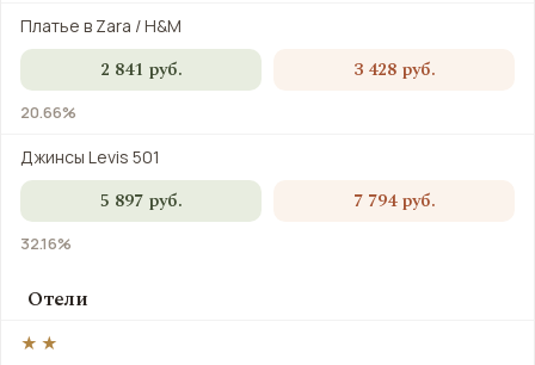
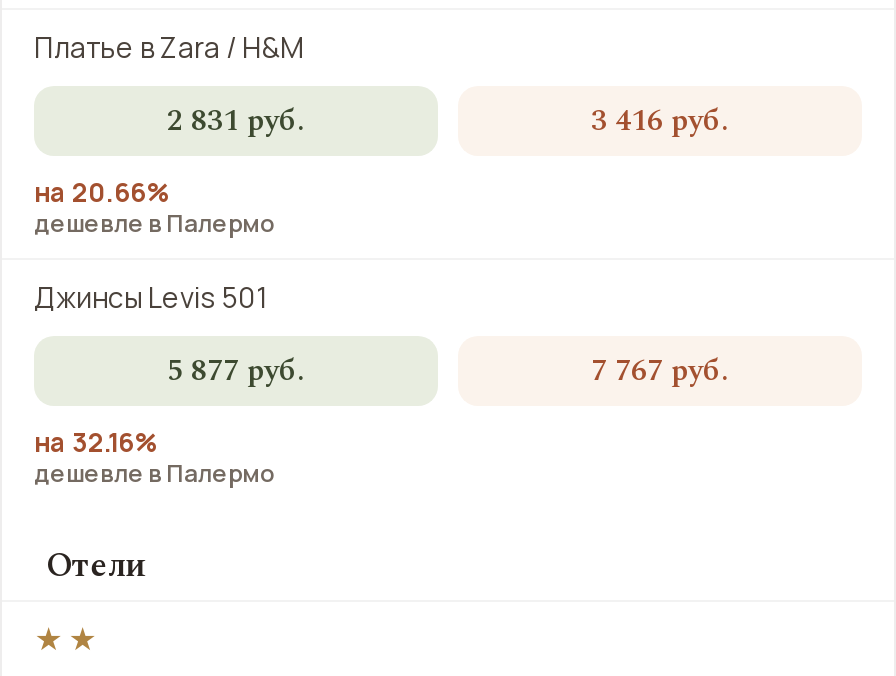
- 2 841 руб.
- 3 428 руб.
+ 2 831 руб.
+ 3 416 руб.

- 20.66%
+ на 20.66%
+ дешевле в Палермо

- 5 897 руб.
- 7 794 руб.
+ 5 877 руб.
+ 7 767 руб.

- 32.16%
+ на 32.16%
+ дешевле в Палермо
